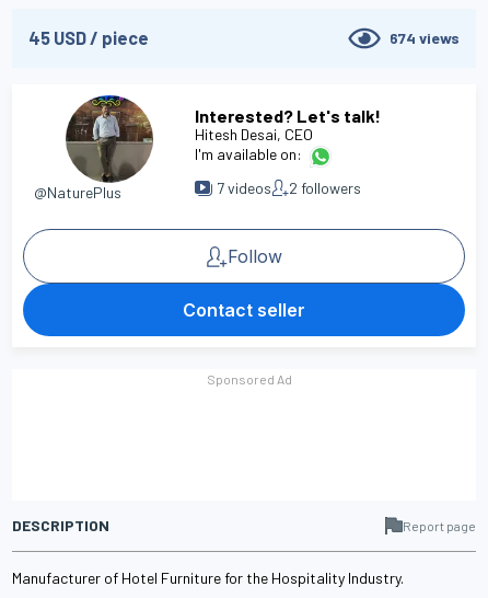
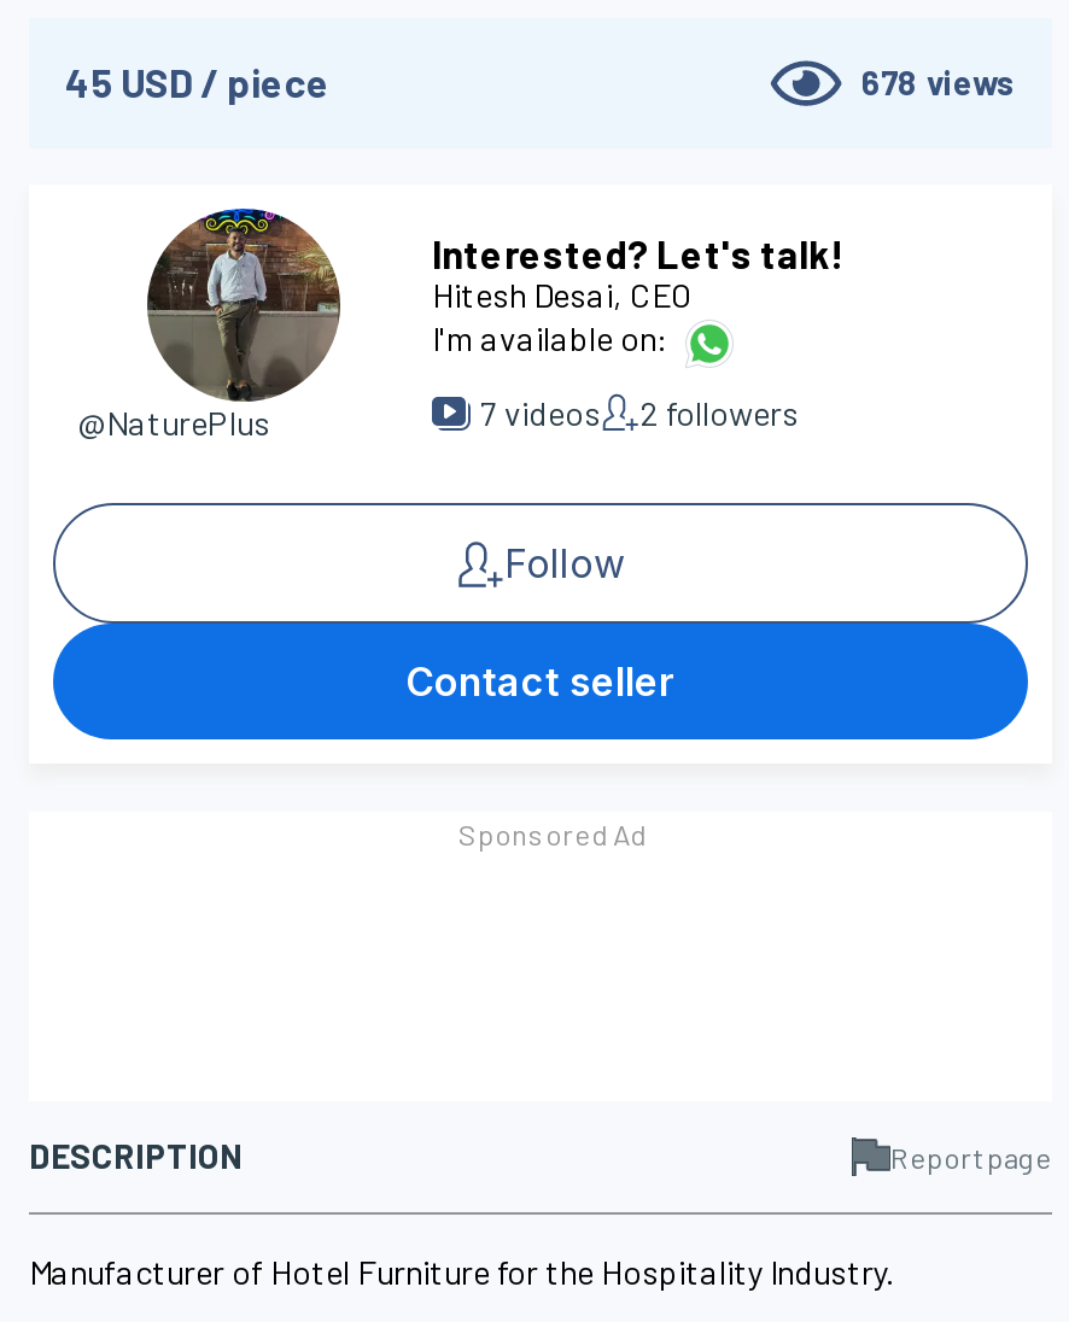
- 674 views
+ 678 views
